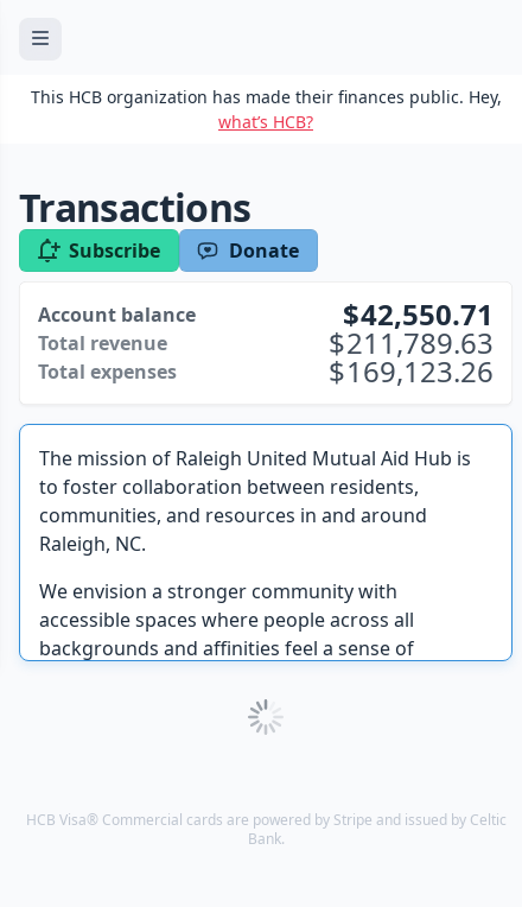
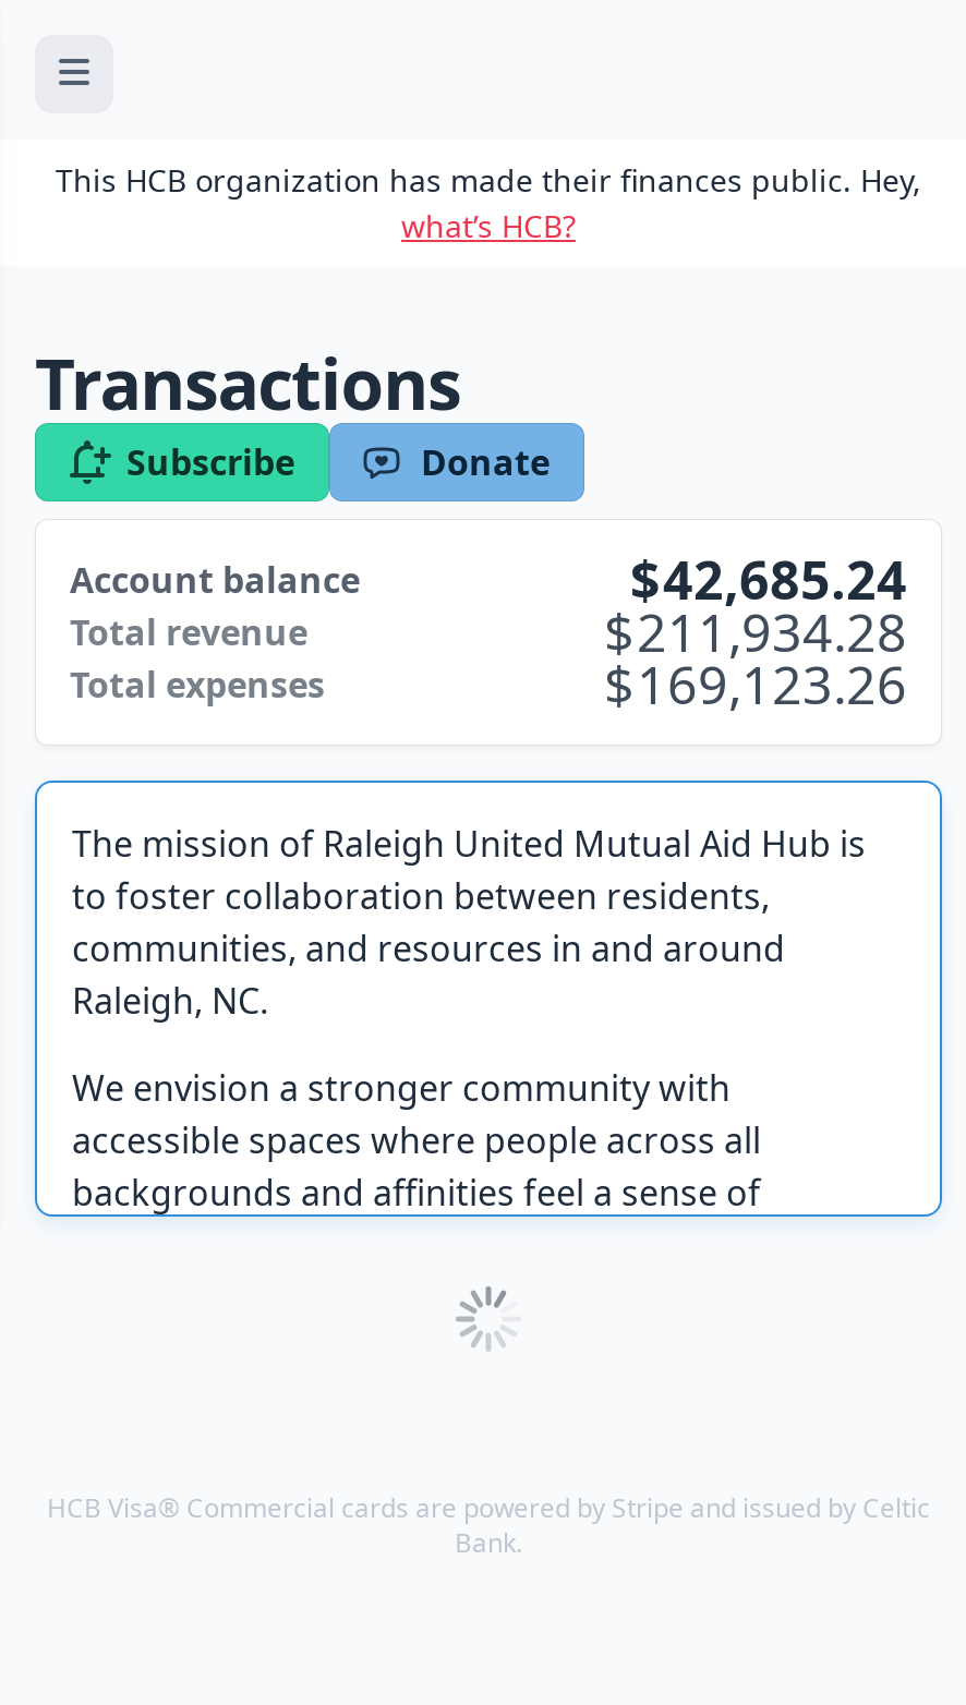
- 42,550.71
+ 42,685.24

- 211,789.63
+ 211,934.28
